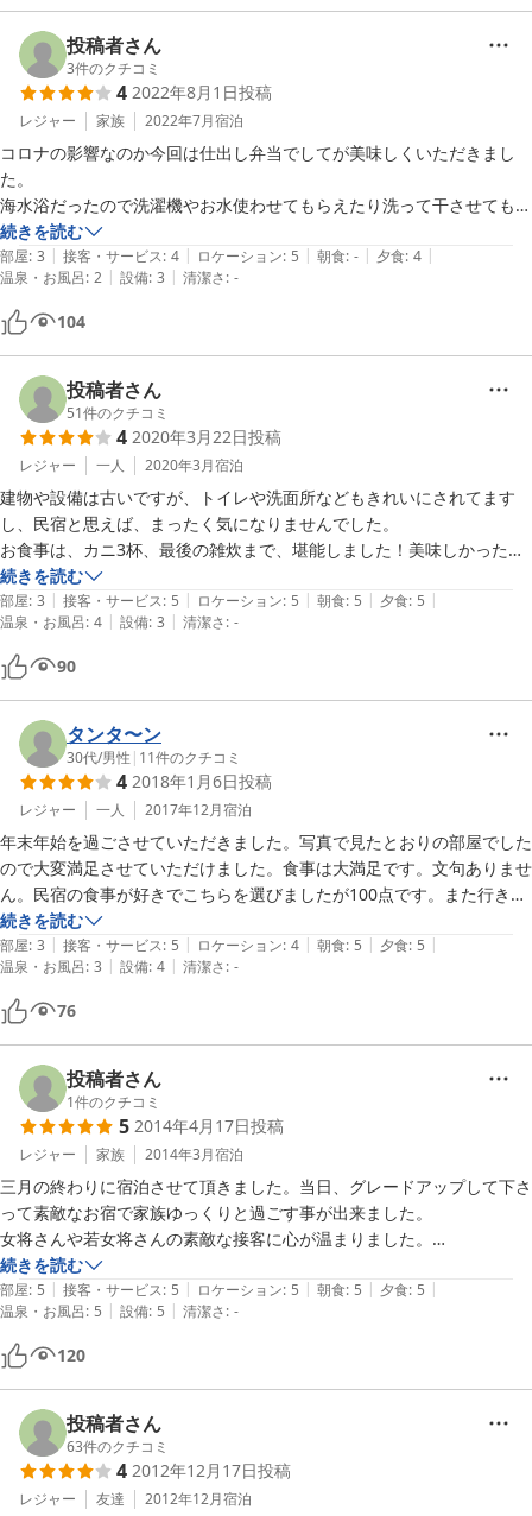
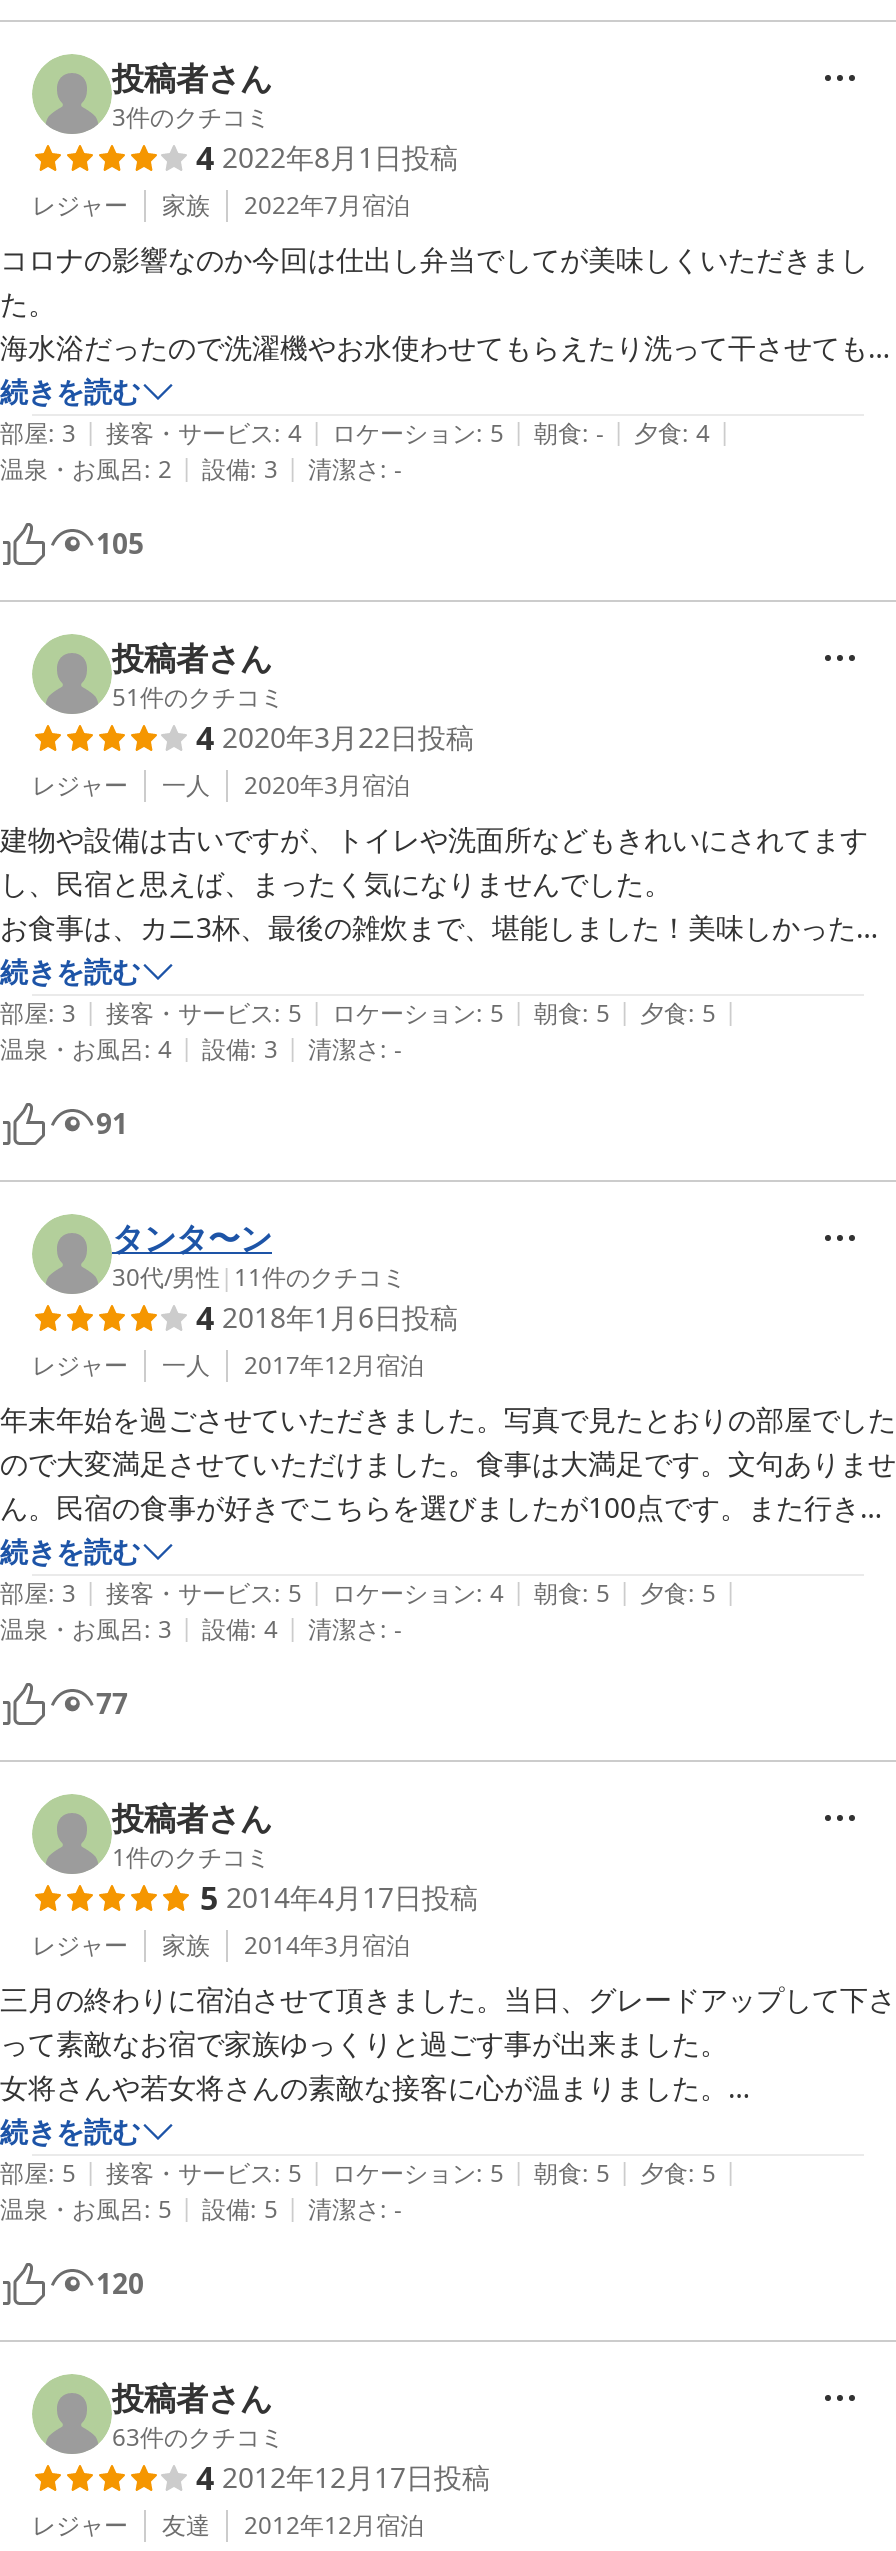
- 104
+ 105

- 90
+ 91

- 76
+ 77
